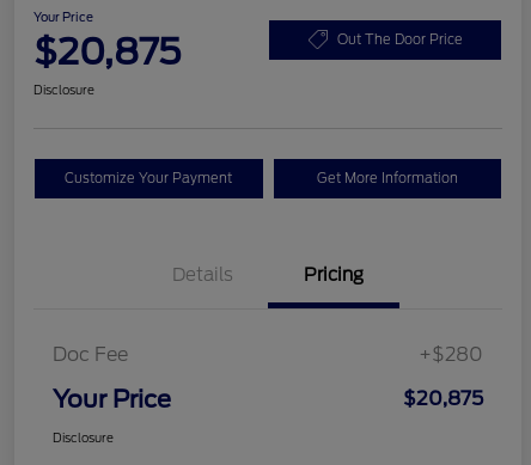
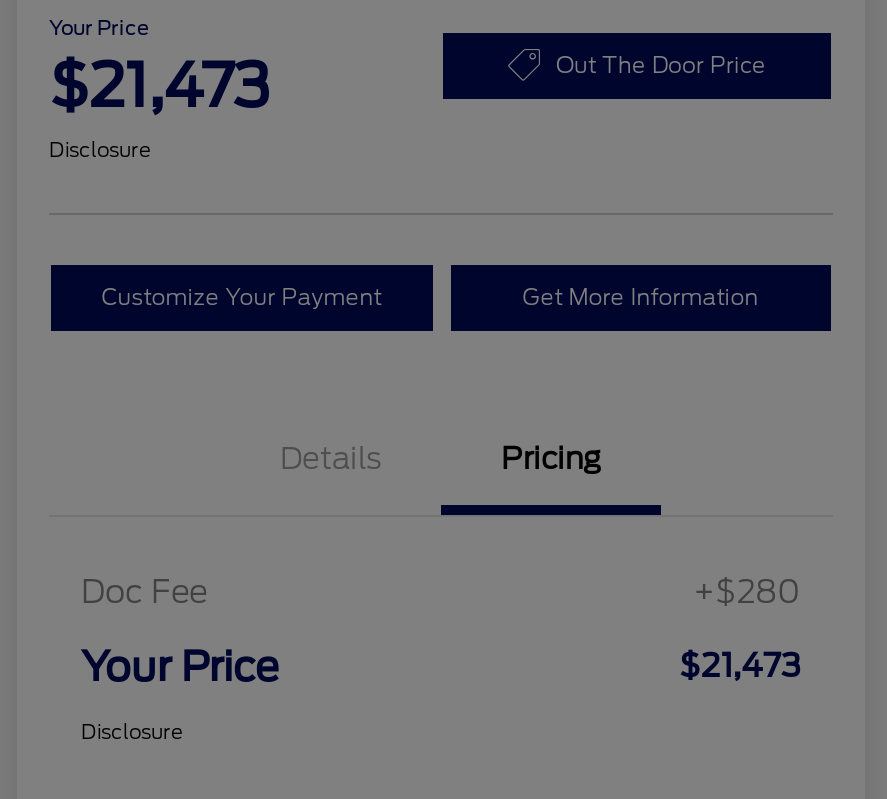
- $20,875
+ $21,473

- $20,875
+ $21,473
